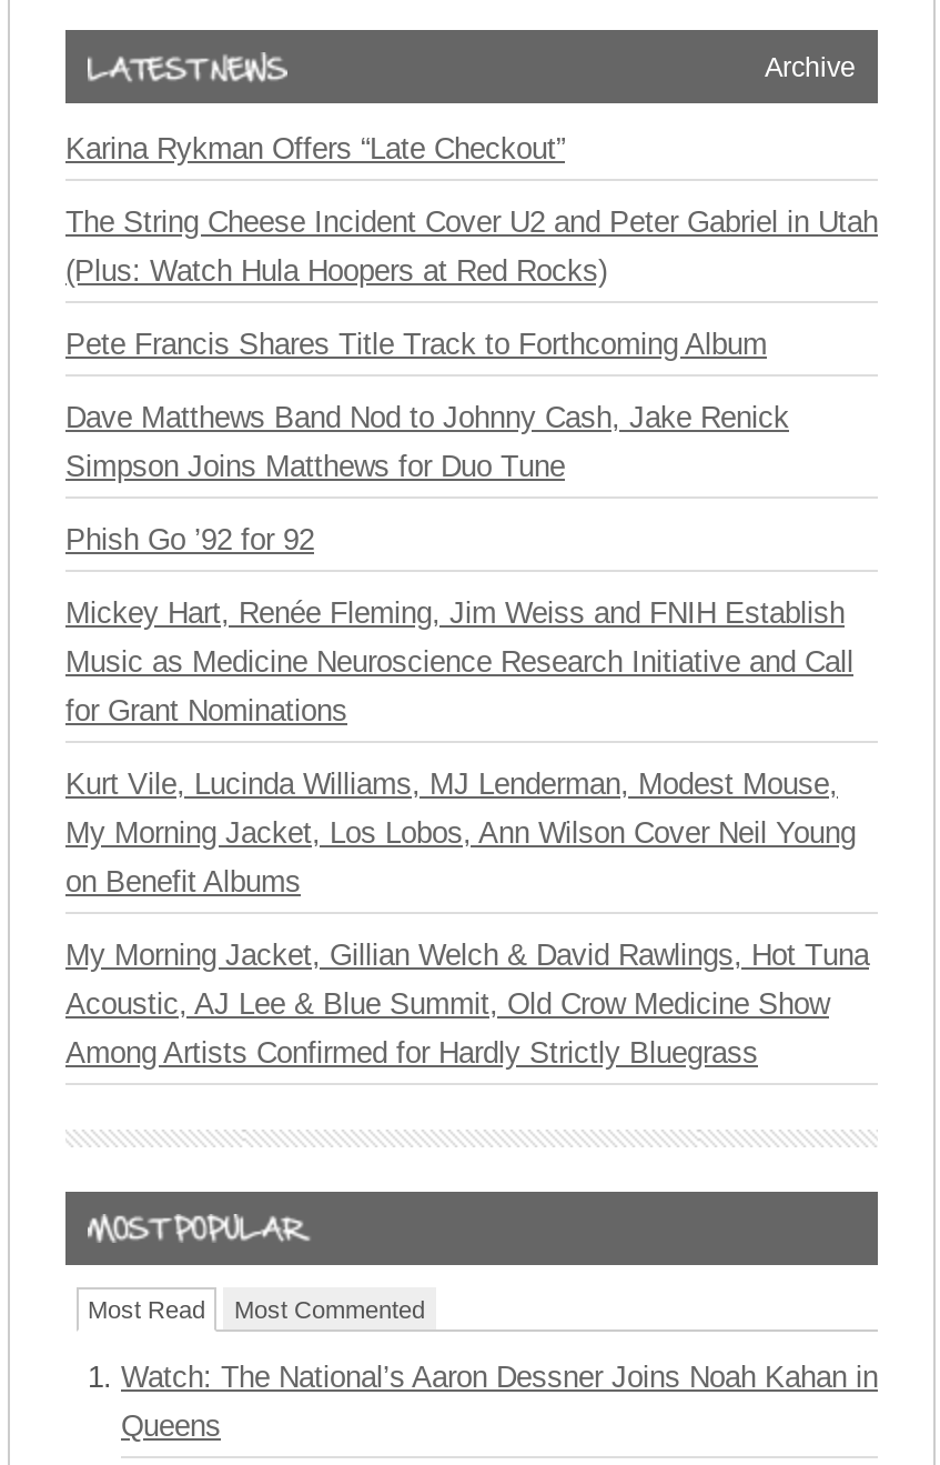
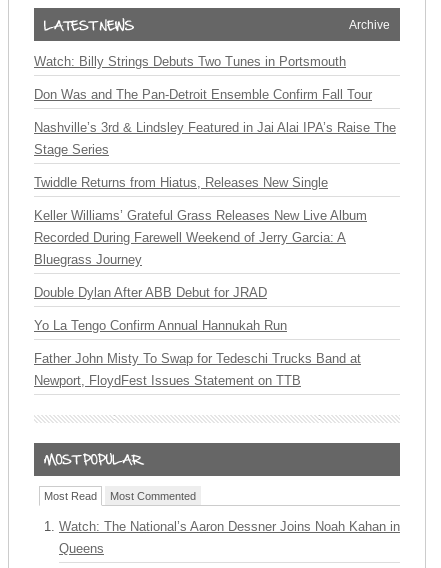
- Karina Rykman Offers “Late Checkout”
- The String Cheese Incident Cover U2 and Peter Gabriel in Utah
- (Plus: Watch Hula Hoopers at Red Rocks)
- Pete Francis Shares Title Track to Forthcoming Album
- Dave Matthews Band Nod to Johnny Cash, Jake Renick
- Simpson Joins Matthews for Duo Tune
- Phish Go ’92 for 92
- Mickey Hart, Renée Fleming, Jim Weiss and FNIH Establish
- Music as Medicine Neuroscience Research Initiative and Call
- for Grant Nominations
- Kurt Vile, Lucinda Williams, MJ Lenderman, Modest Mouse,
- My Morning Jacket, Los Lobos, Ann Wilson Cover Neil Young
- on Benefit Albums
- My Morning Jacket, Gillian Welch & David Rawlings, Hot Tuna
- Acoustic, AJ Lee & Blue Summit, Old Crow Medicine Show
- Among Artists Confirmed for Hardly Strictly Bluegrass
+ Watch: Billy Strings Debuts Two Tunes in Portsmouth
+ Don Was and The Pan-Detroit Ensemble Confirm Fall Tour
+ Nashville’s 3rd & Lindsley Featured in Jai Alai IPA’s Raise The
+ Stage Series
+ Twiddle Returns from Hiatus, Releases New Single
+ Keller Williams’ Grateful Grass Releases New Live Album
+ Recorded During Farewell Weekend of Jerry Garcia: A
+ Bluegrass Journey
+ Double Dylan After ABB Debut for JRAD
+ Yo La Tengo Confirm Annual Hannukah Run
+ Father John Misty To Swap for Tedeschi Trucks Band at
+ Newport, FloydFest Issues Statement on TTB
